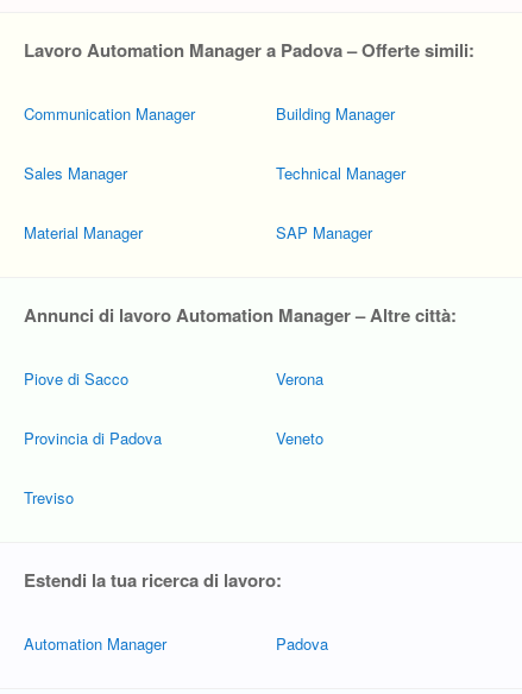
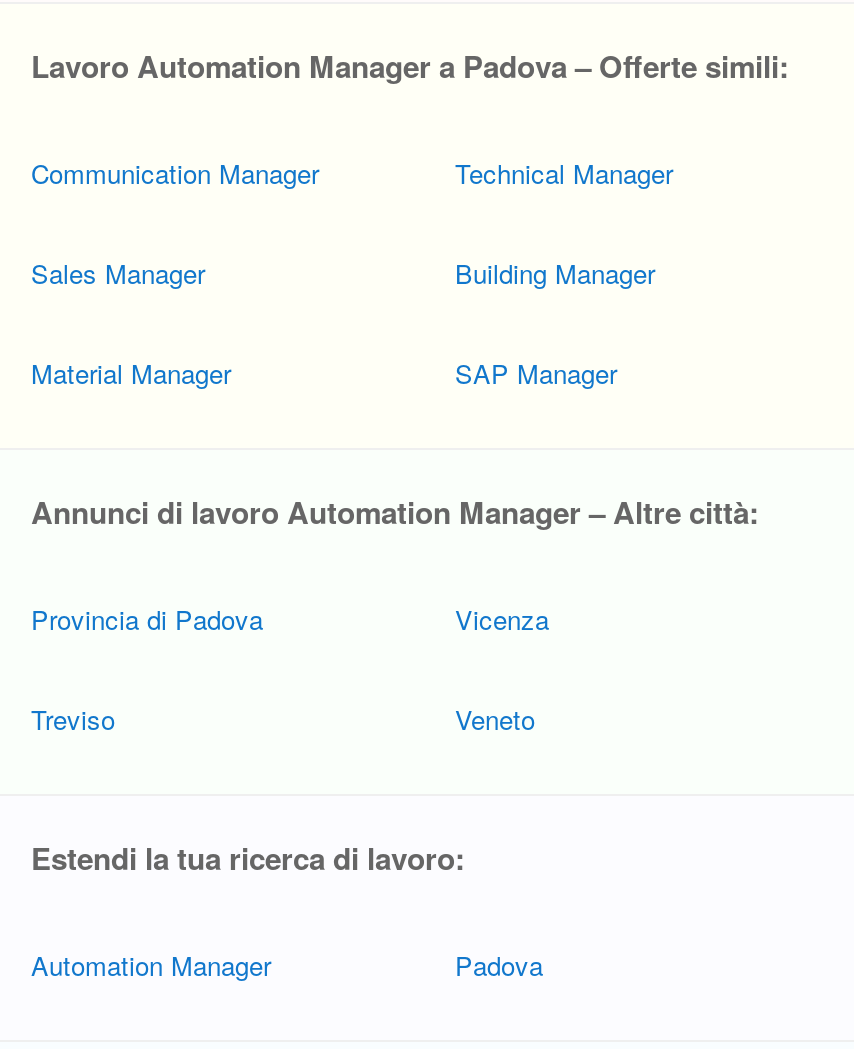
moved down: Building Manager

moved up: Technical Manager

- Piove di Sacco

- Verona
+ Vicenza
